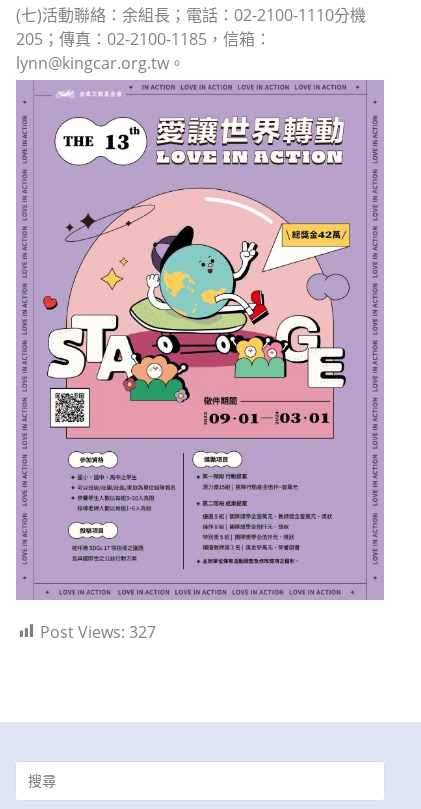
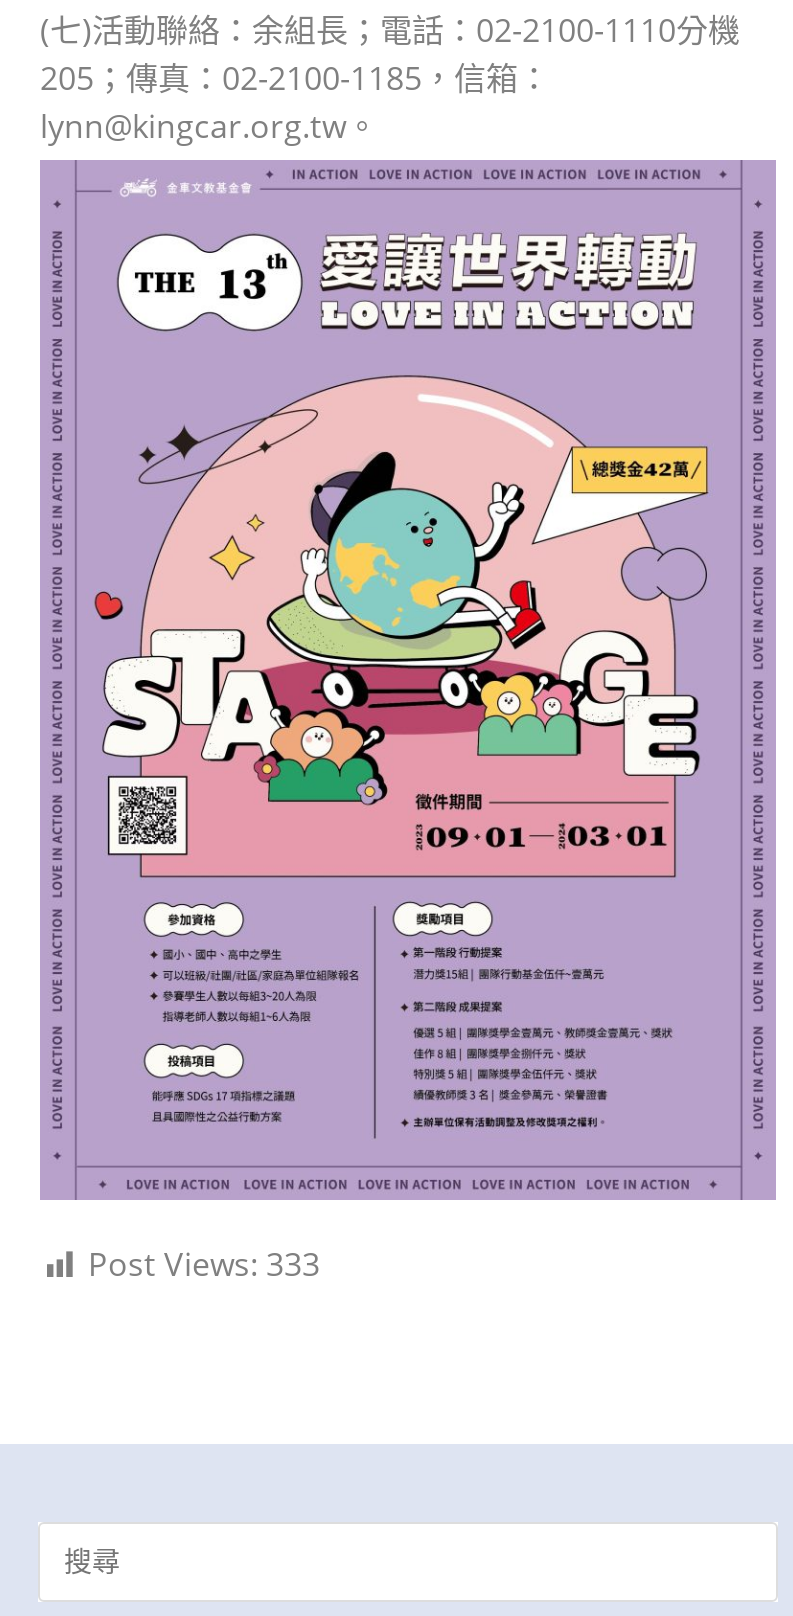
- Post Views: 327
+ Post Views: 333
